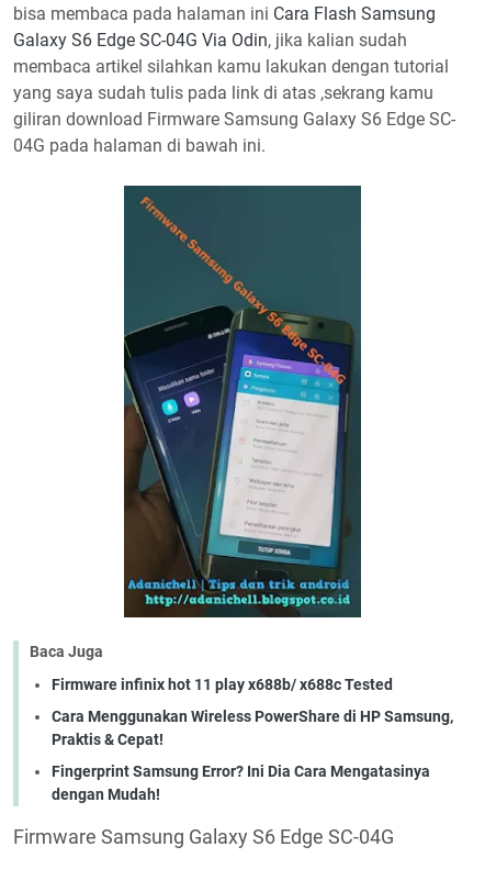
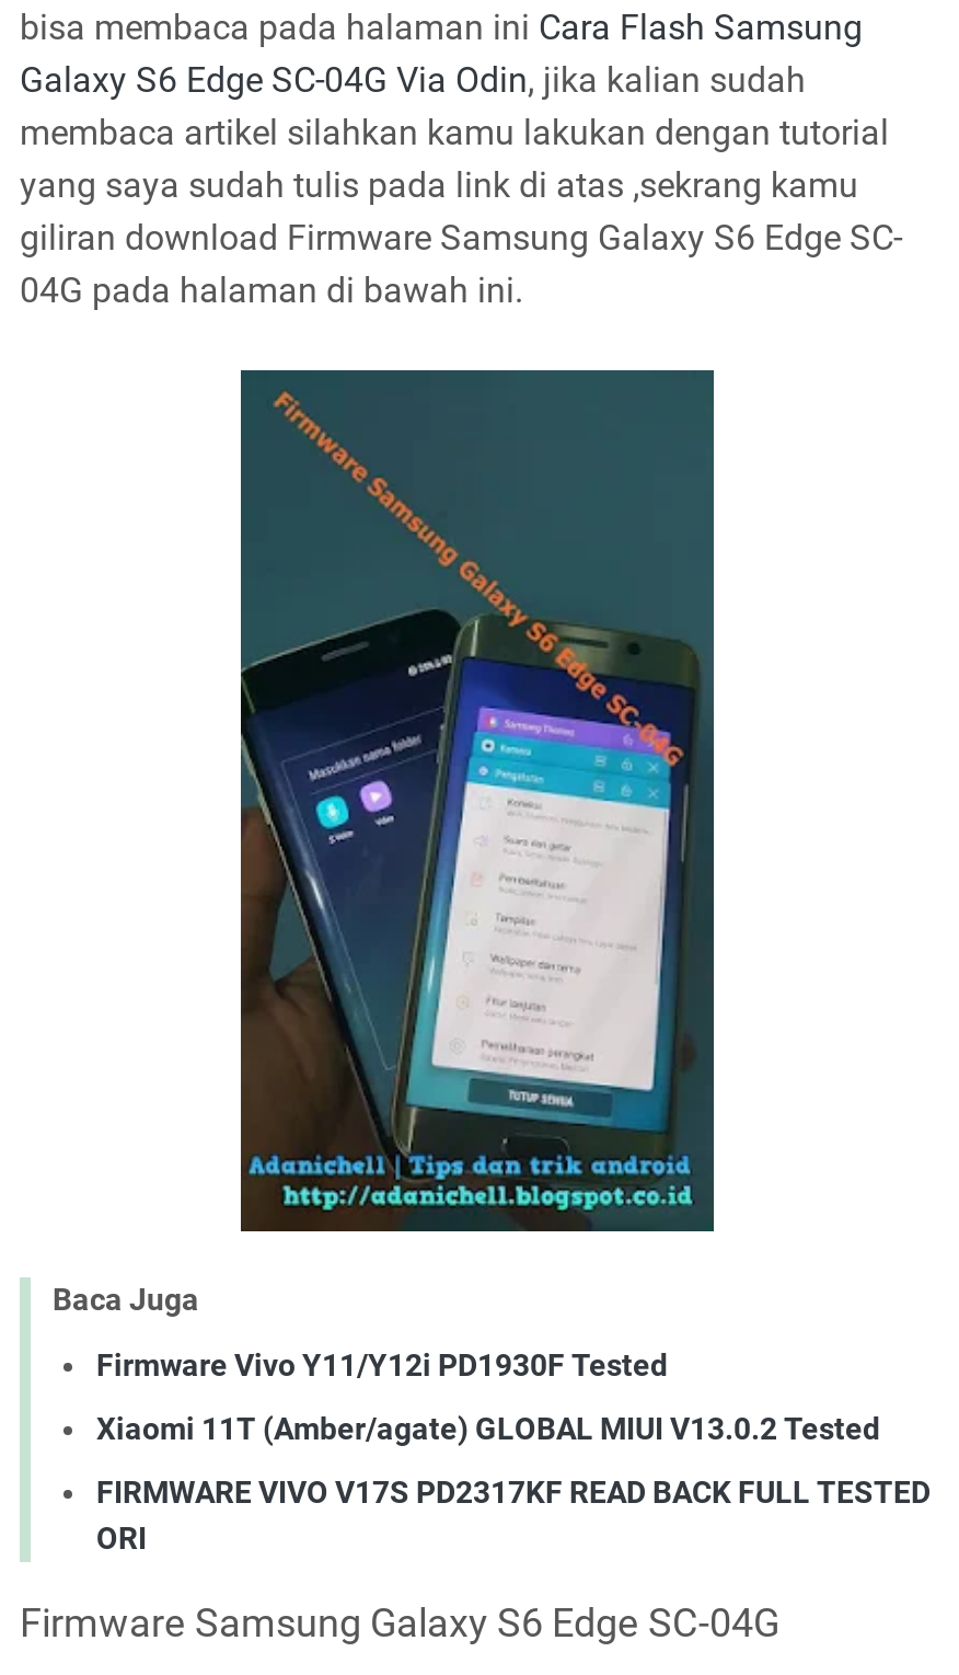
- Firmware infinix hot 11 play x688b/ x688c Tested
+ Firmware Vivo Y11/Y12i PD1930F Tested

- Cara Menggunakan Wireless PowerShare di HP Samsung,
- Praktis & Cepat!
+ Xiaomi 11T (Amber/agate) GLOBAL MIUI V13.0.2 Tested

- Fingerprint Samsung Error? Ini Dia Cara Mengatasinya
- dengan Mudah!
+ FIRMWARE VIVO V17S PD2317KF READ BACK FULL TESTED
+ ORI
